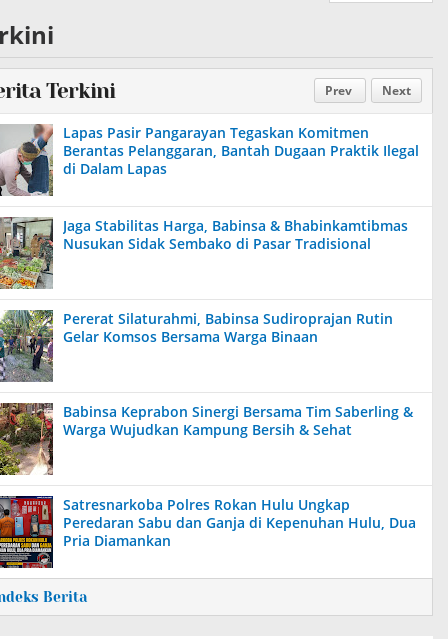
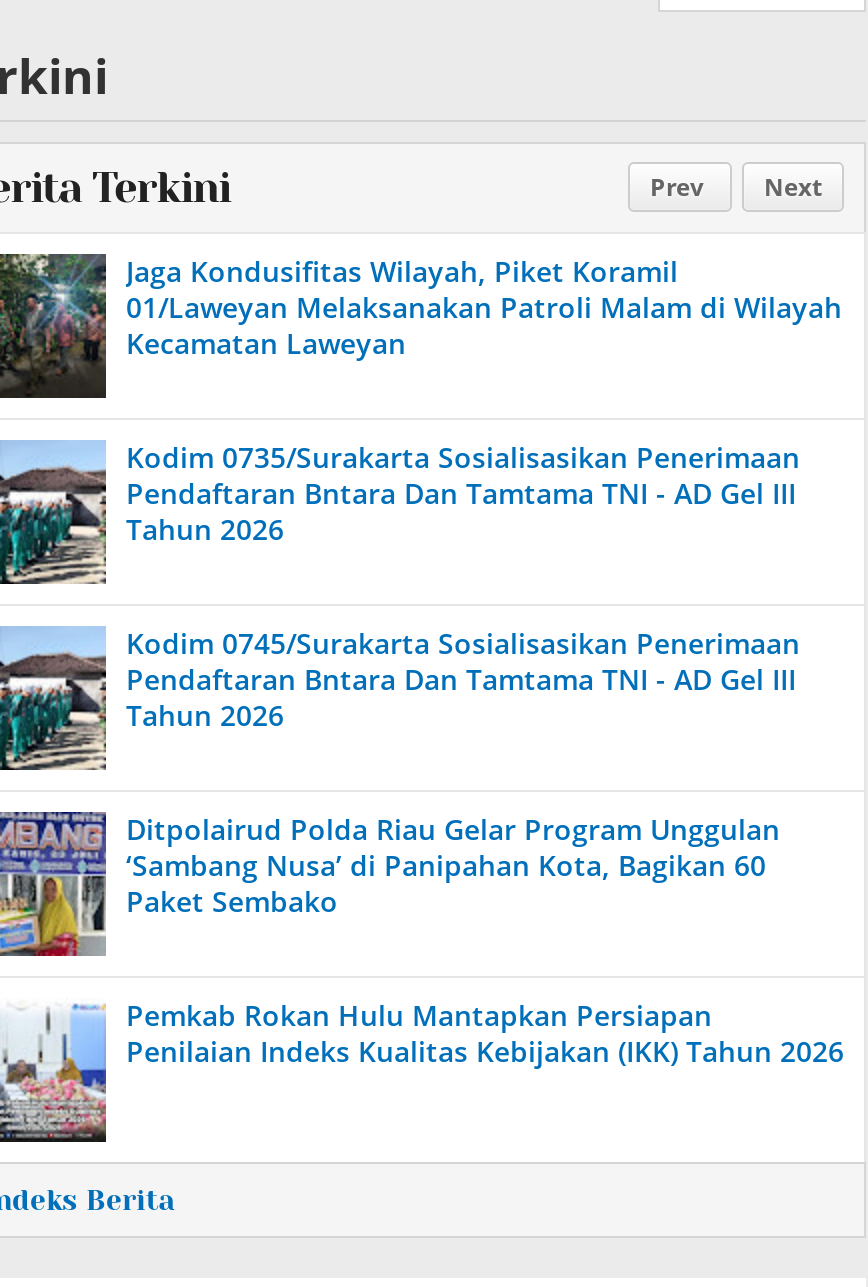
- [image]
- Lapas Pasir Pangarayan Tegaskan Komitmen
- Berantas Pelanggaran, Bantah Dugaan Praktik Ilegal
- di Dalam Lapas
+ [image]
+ Jaga Kondusifitas Wilayah, Piket Koramil
+ 01/Laweyan Melaksanakan Patroli Malam di Wilayah
+ Kecamatan Laweyan

- [image]
- Jaga Stabilitas Harga, Babinsa & Bhabinkamtibmas
- Nusukan Sidak Sembako di Pasar Tradisional
+ [image]
+ Kodim 0735/Surakarta Sosialisasikan Penerimaan
+ Pendaftaran Bntara Dan Tamtama TNI - AD Gel III
+ Tahun 2026

- [image]
- Pererat Silaturahmi, Babinsa Sudiroprajan Rutin
- Gelar Komsos Bersama Warga Binaan
+ [image]
+ Kodim 0745/Surakarta Sosialisasikan Penerimaan
+ Pendaftaran Bntara Dan Tamtama TNI - AD Gel III
+ Tahun 2026

- [image]
- Babinsa Keprabon Sinergi Bersama Tim Saberling &
- Warga Wujudkan Kampung Bersih & Sehat
+ [image]
+ Ditpolairud Polda Riau Gelar Program Unggulan
+ ‘Sambang Nusa’ di Panipahan Kota, Bagikan 60
+ Paket Sembako

- [image]
- Satresnarkoba Polres Rokan Hulu Ungkap
- Peredaran Sabu dan Ganja di Kepenuhan Hulu, Dua
- Pria Diamankan
+ [image]
+ Pemkab Rokan Hulu Mantapkan Persiapan
+ Penilaian Indeks Kualitas Kebijakan (IKK) Tahun 2026
